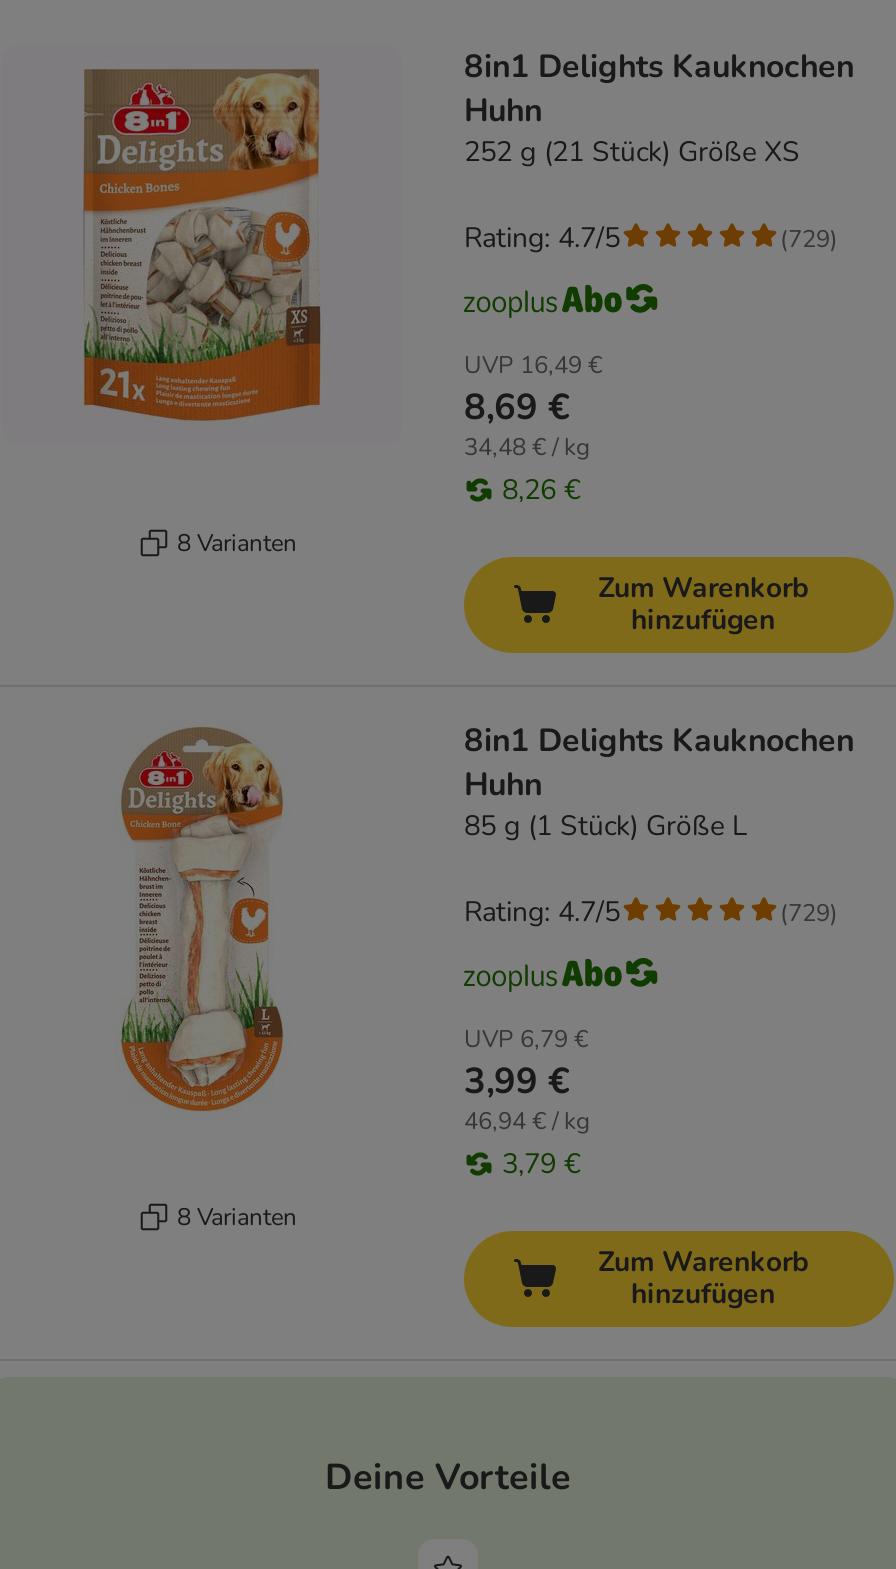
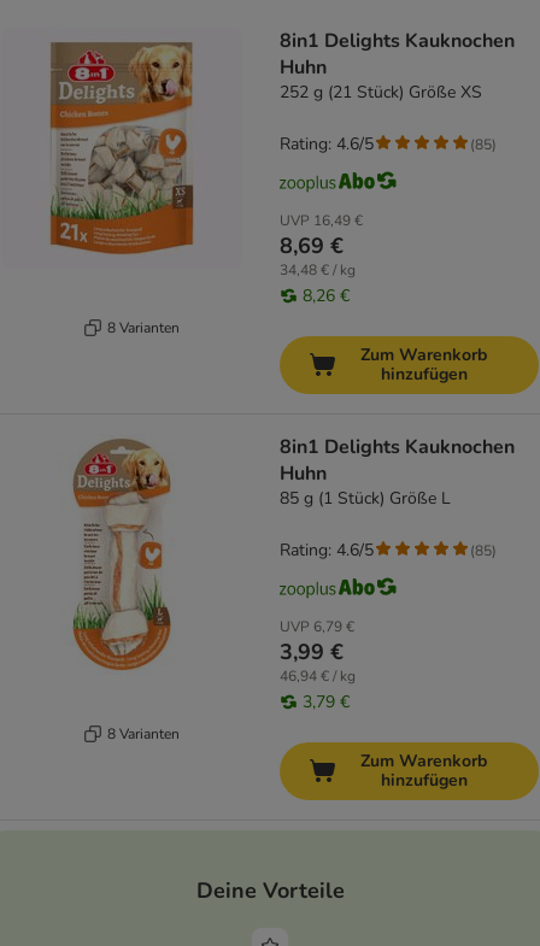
- Rating: 4.7/5
+ Rating: 4.6/5

- (729)
+ (85)

- Rating: 4.7/5
+ Rating: 4.6/5

- (729)
+ (85)
